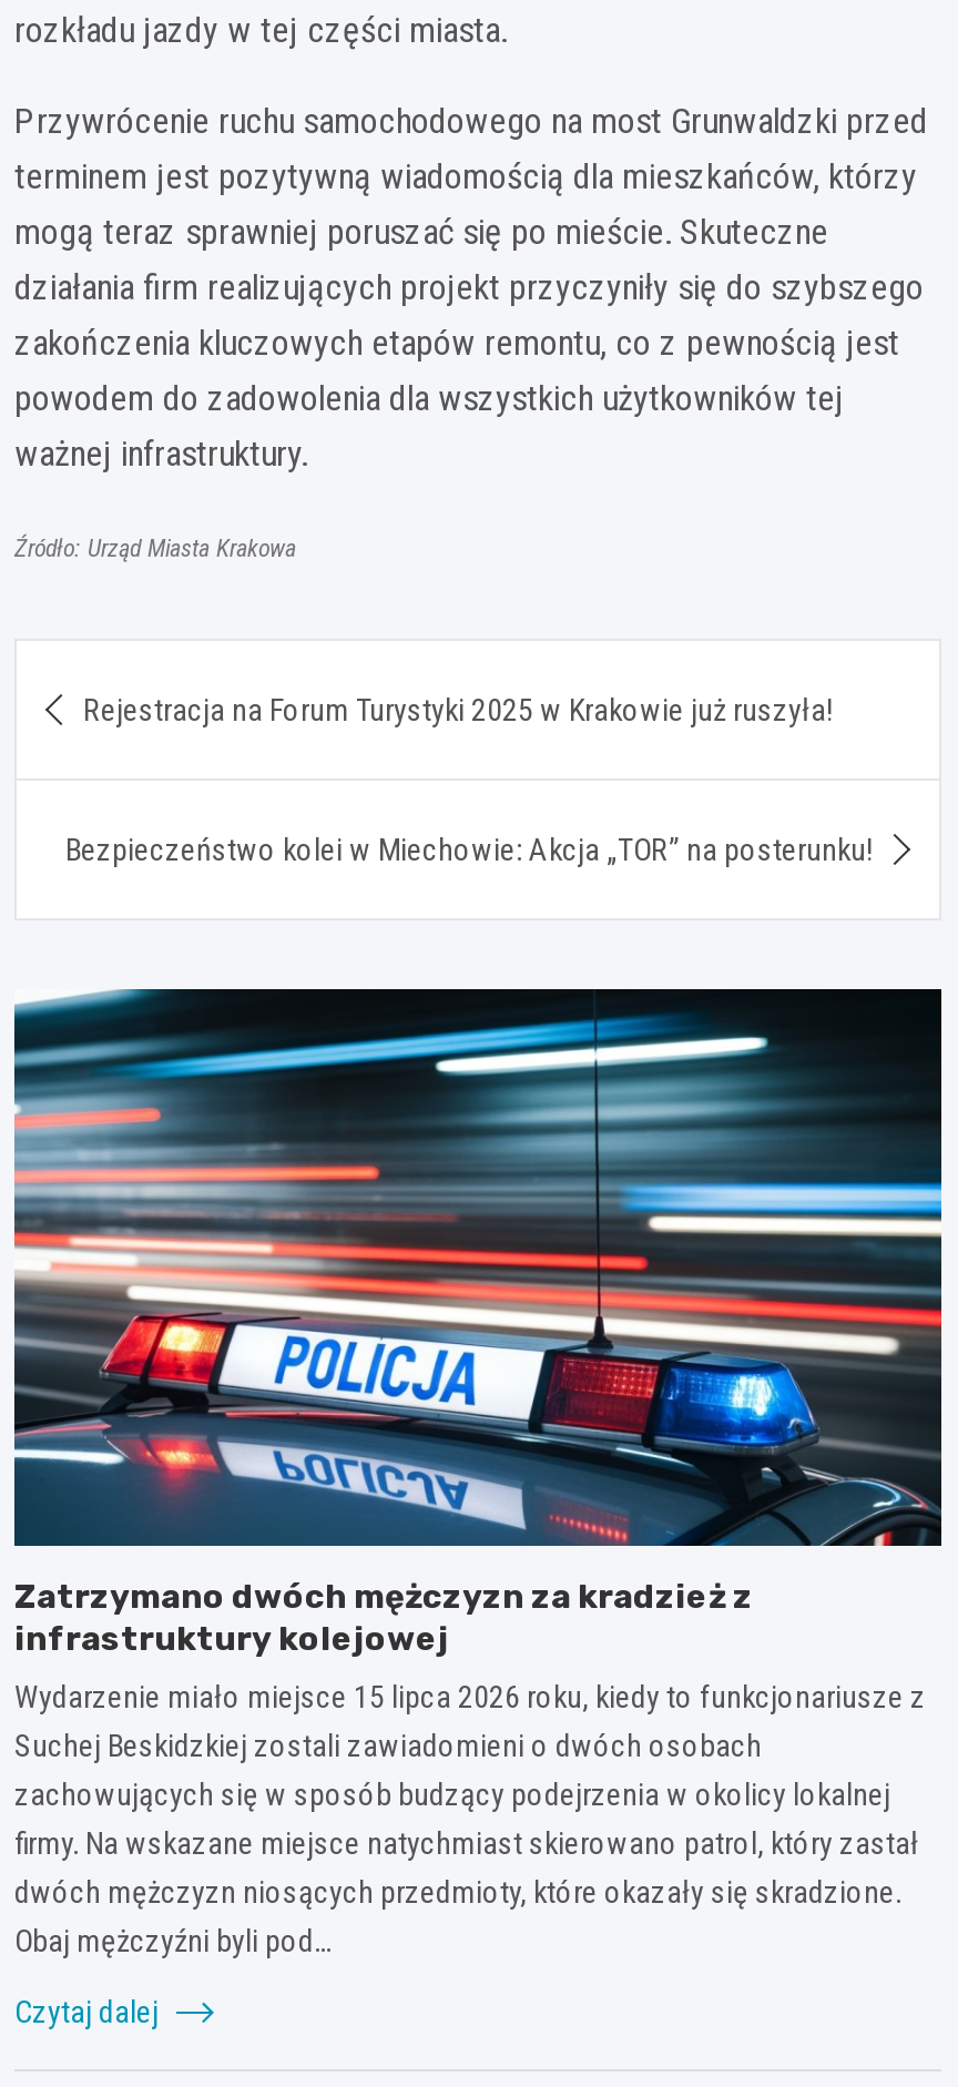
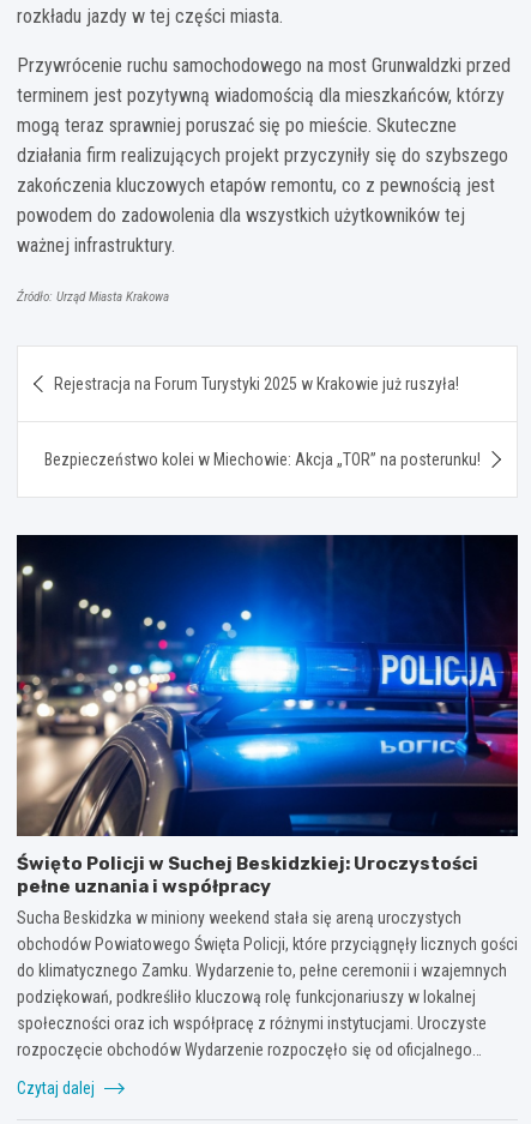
- [image]
- Zatrzymano dwóch mężczyzn za kradzież z
- infrastruktury kolejowej
+ [image]
+ Święto Policji w Suchej Beskidzkiej: Uroczystości
+ pełne uznania i współpracy

- Wydarzenie miało miejsce 15 lipca 2026 roku, kiedy to funkcjonariusze z
- Suchej Beskidzkiej zostali zawiadomieni o dwóch osobach
- zachowujących się w sposób budzący podejrzenia w okolicy lokalnej
- firmy. Na wskazane miejsce natychmiast skierowano patrol, który zastał
- dwóch mężczyzn niosących przedmioty, które okazały się skradzione.
- Obaj mężczyźni byli pod…
+ Sucha Beskidzka w miniony weekend stała się areną uroczystych
+ obchodów Powiatowego Święta Policji, które przyciągnęły licznych gości
+ do klimatycznego Zamku. Wydarzenie to, pełne ceremonii i wzajemnych
+ podziękowań, podkreśliło kluczową rolę funkcjonariuszy w lokalnej
+ społeczności oraz ich współpracę z różnymi instytucjami. Uroczyste
+ rozpoczęcie obchodów Wydarzenie rozpoczęło się od oficjalnego…
